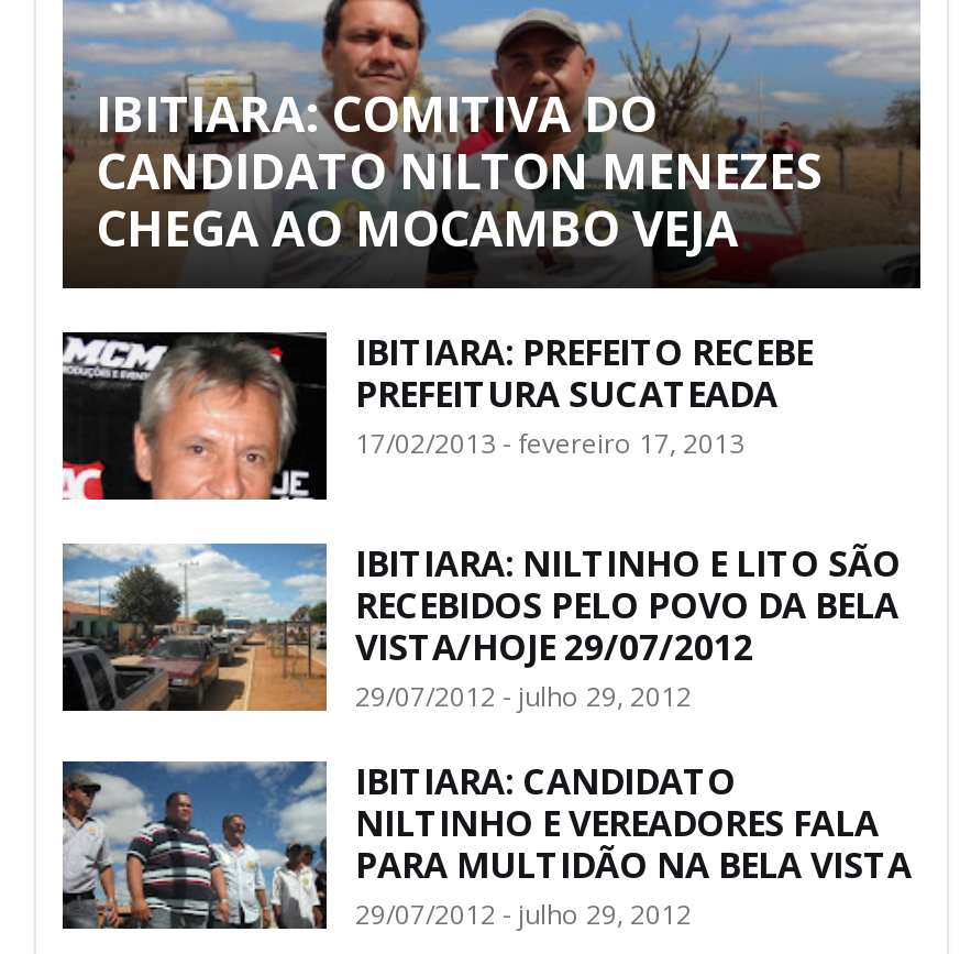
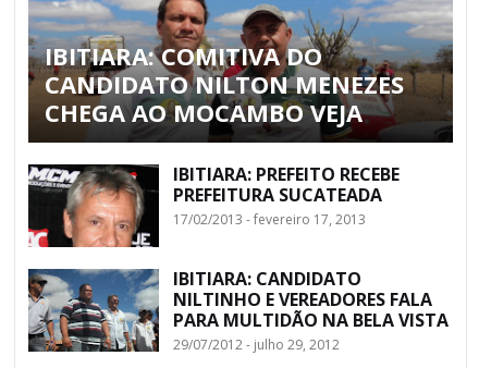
- [image]
- IBITIARA: NILTINHO E LITO SÃO
- RECEBIDOS PELO POVO DA BELA
- VISTA/HOJE 29/07/2012
- 29/07/2012 - julho 29, 2012
